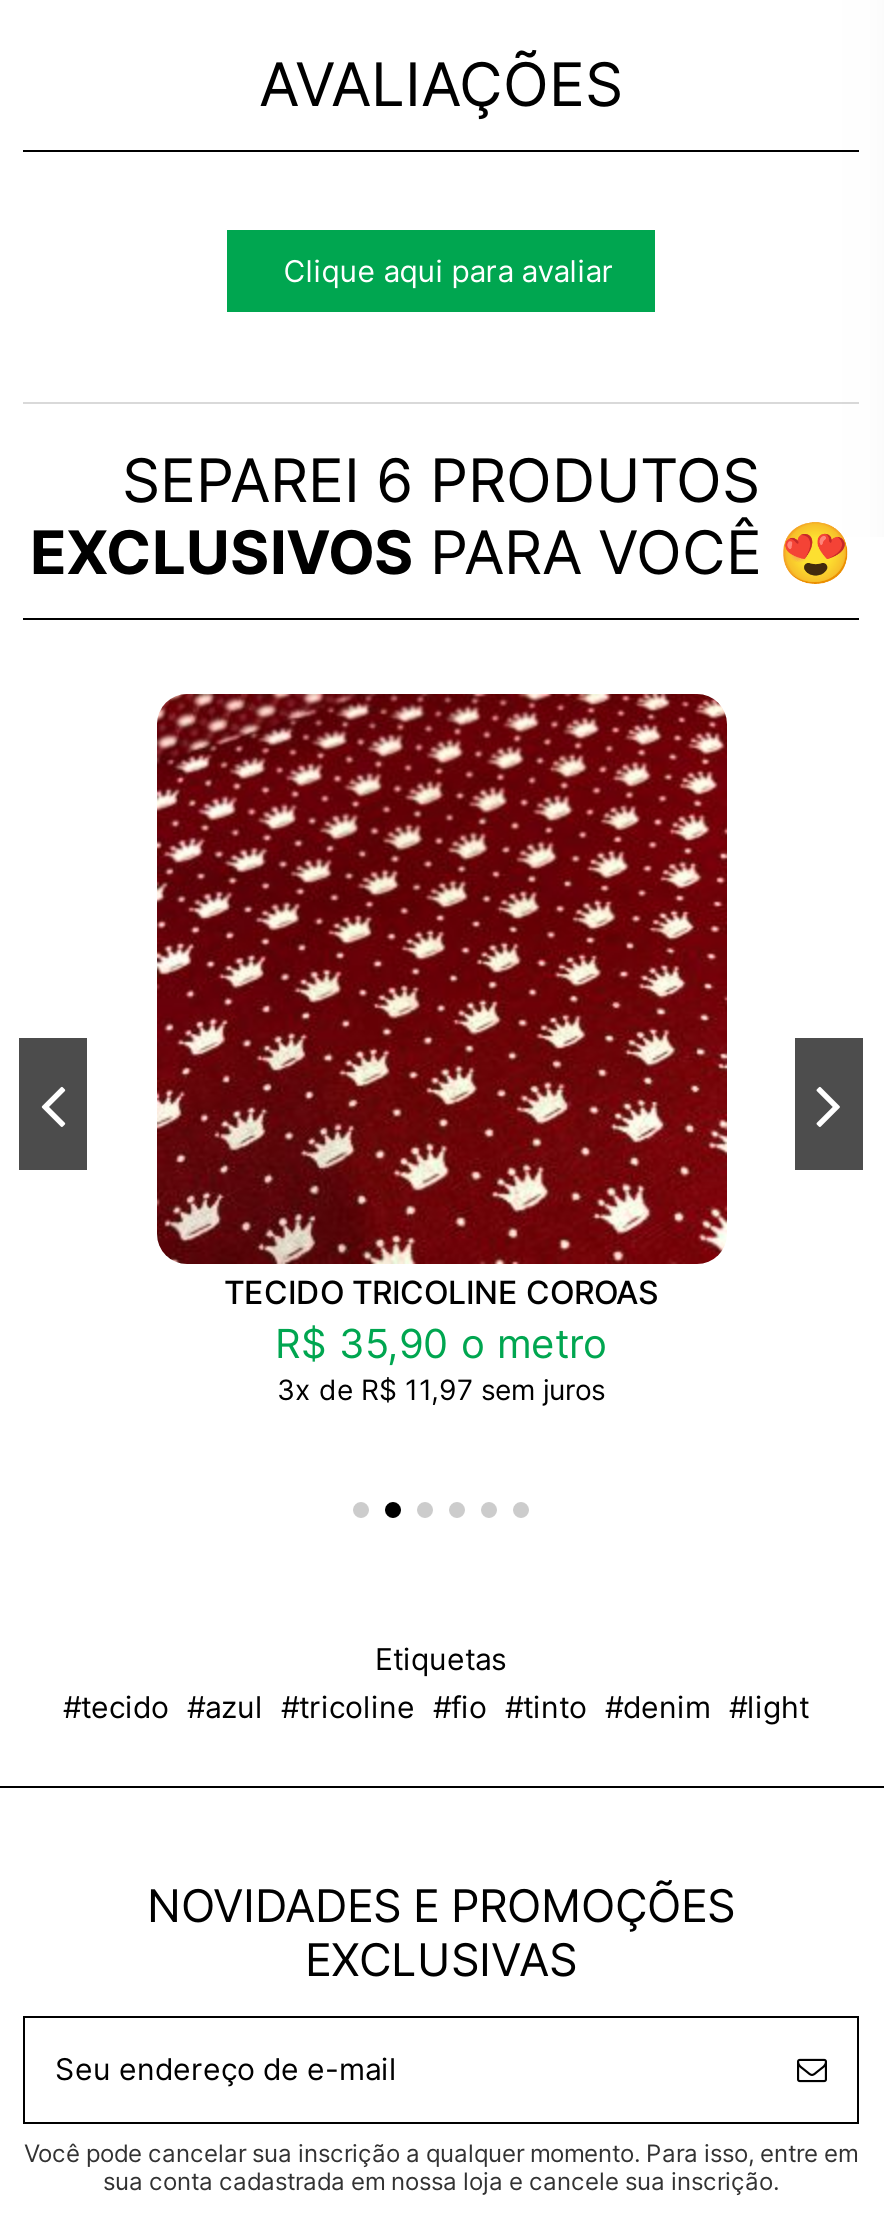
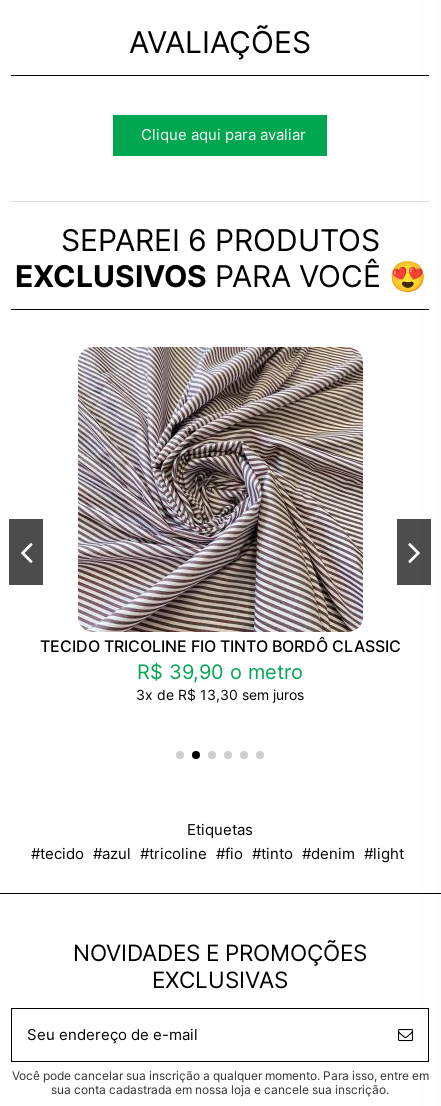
- [image]
- TECIDO TRICOLINE COROAS
- R$ 35,90 o metro
- 3x de R$ 11,97 sem juros
+ [image]
+ TECIDO TRICOLINE FIO TINTO BORDÔ CLASSIC
+ R$ 39,90 o metro
+ 3x de R$ 13,30 sem juros
